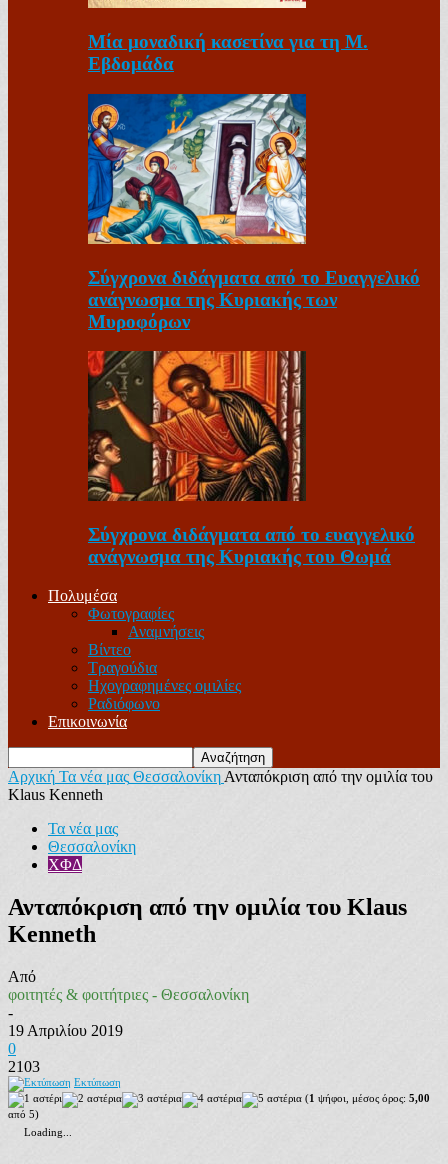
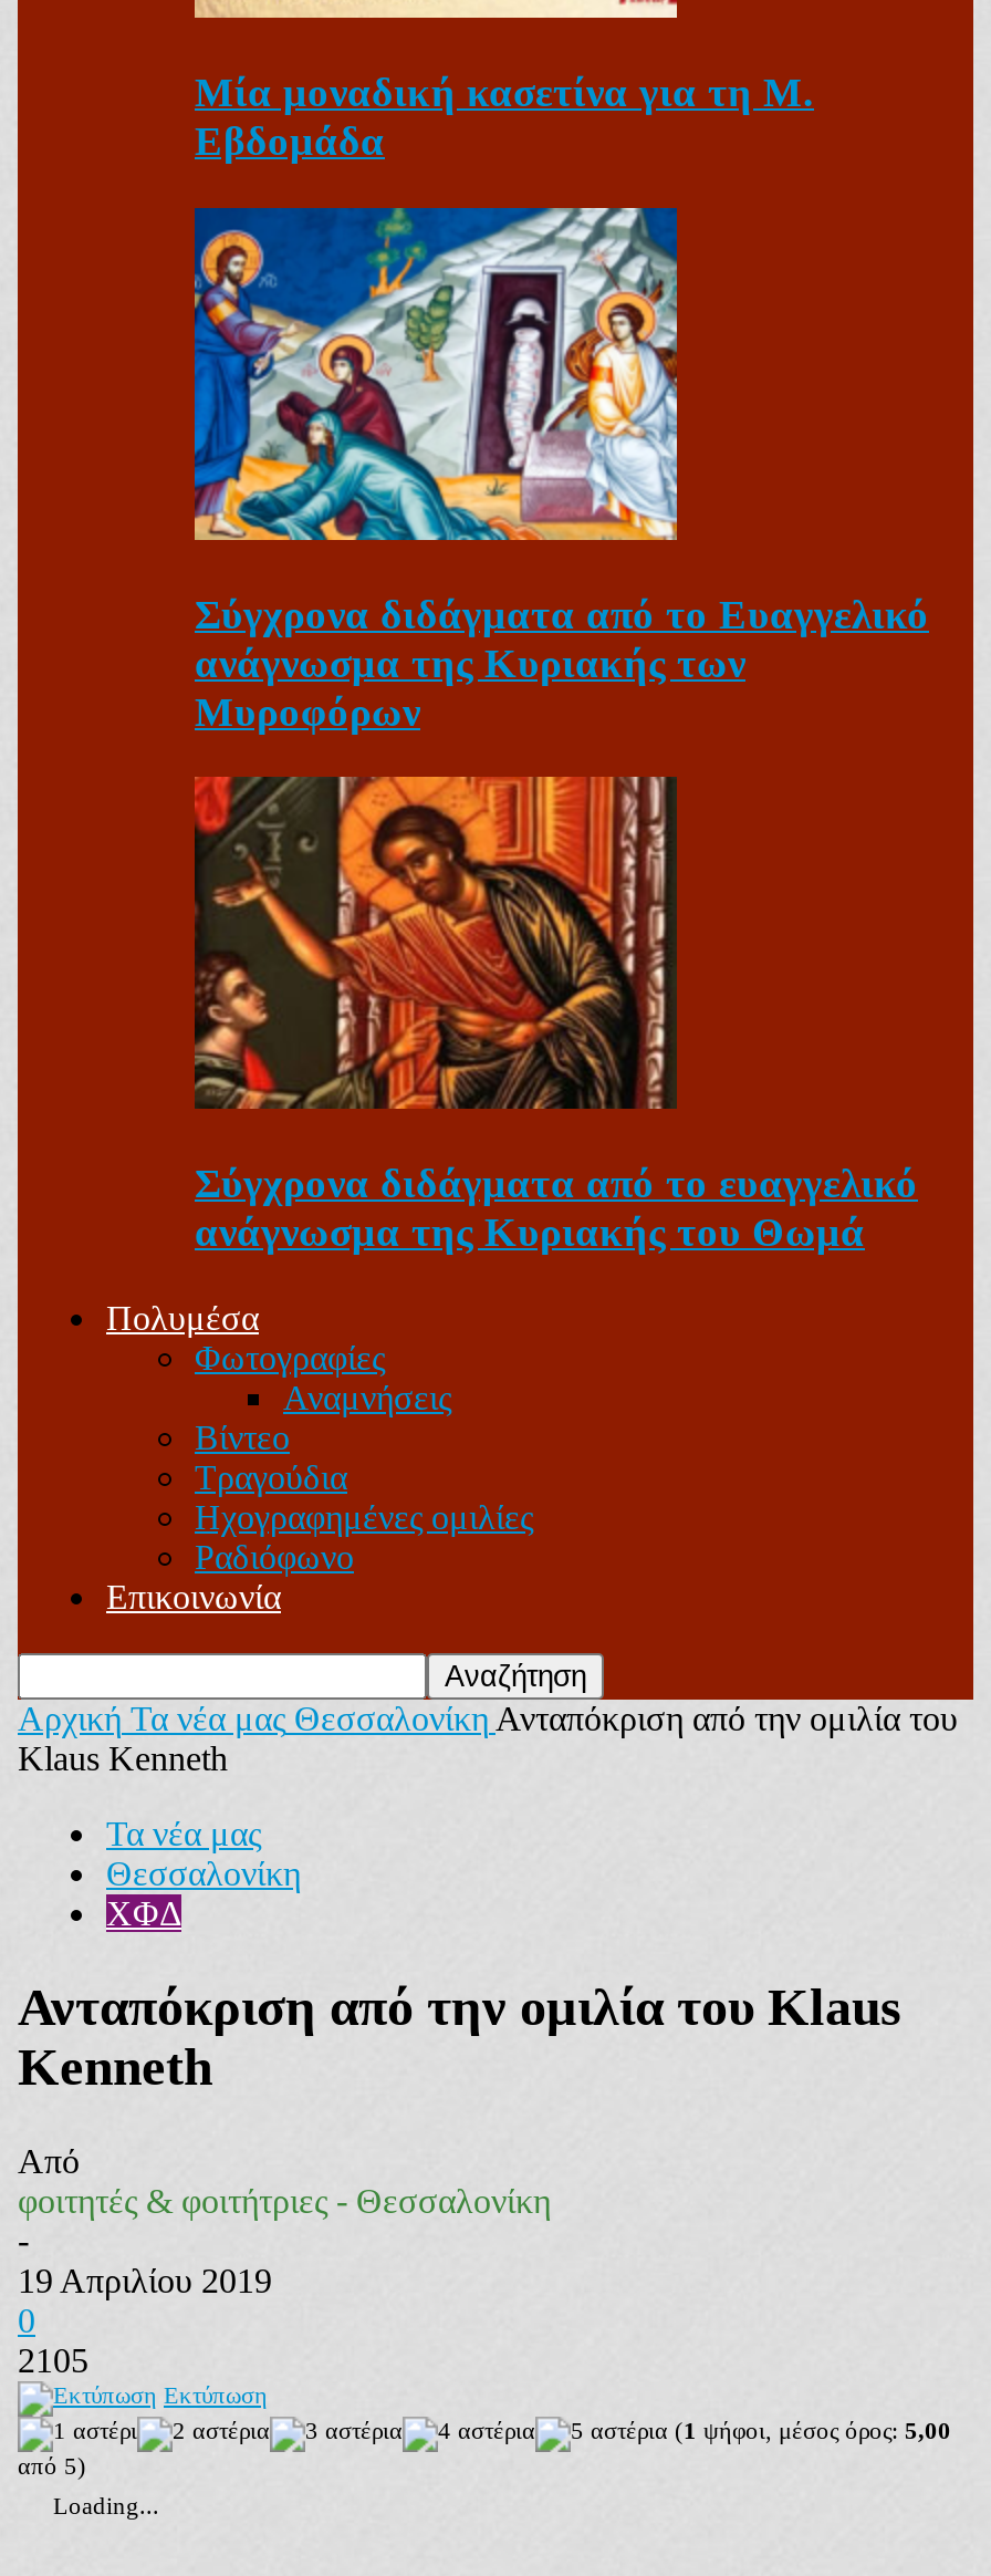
- 2103
+ 2105
